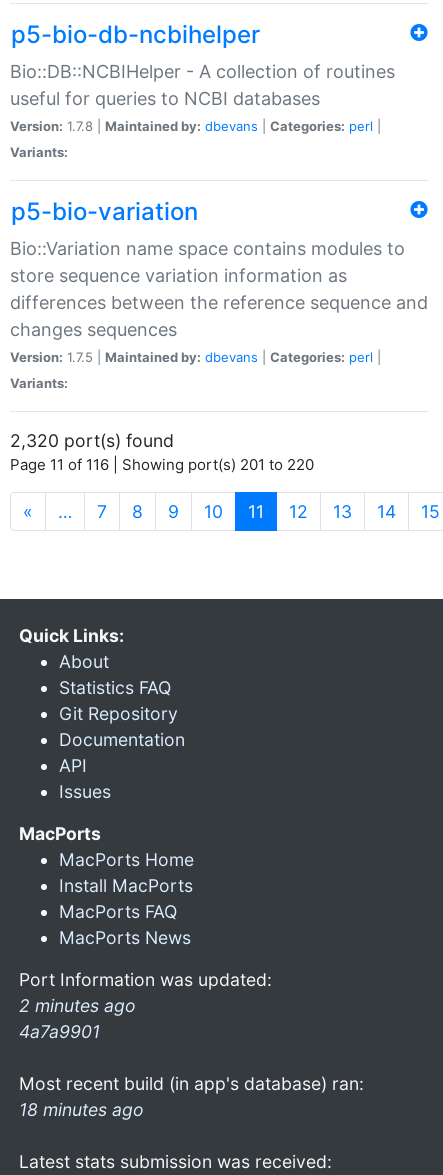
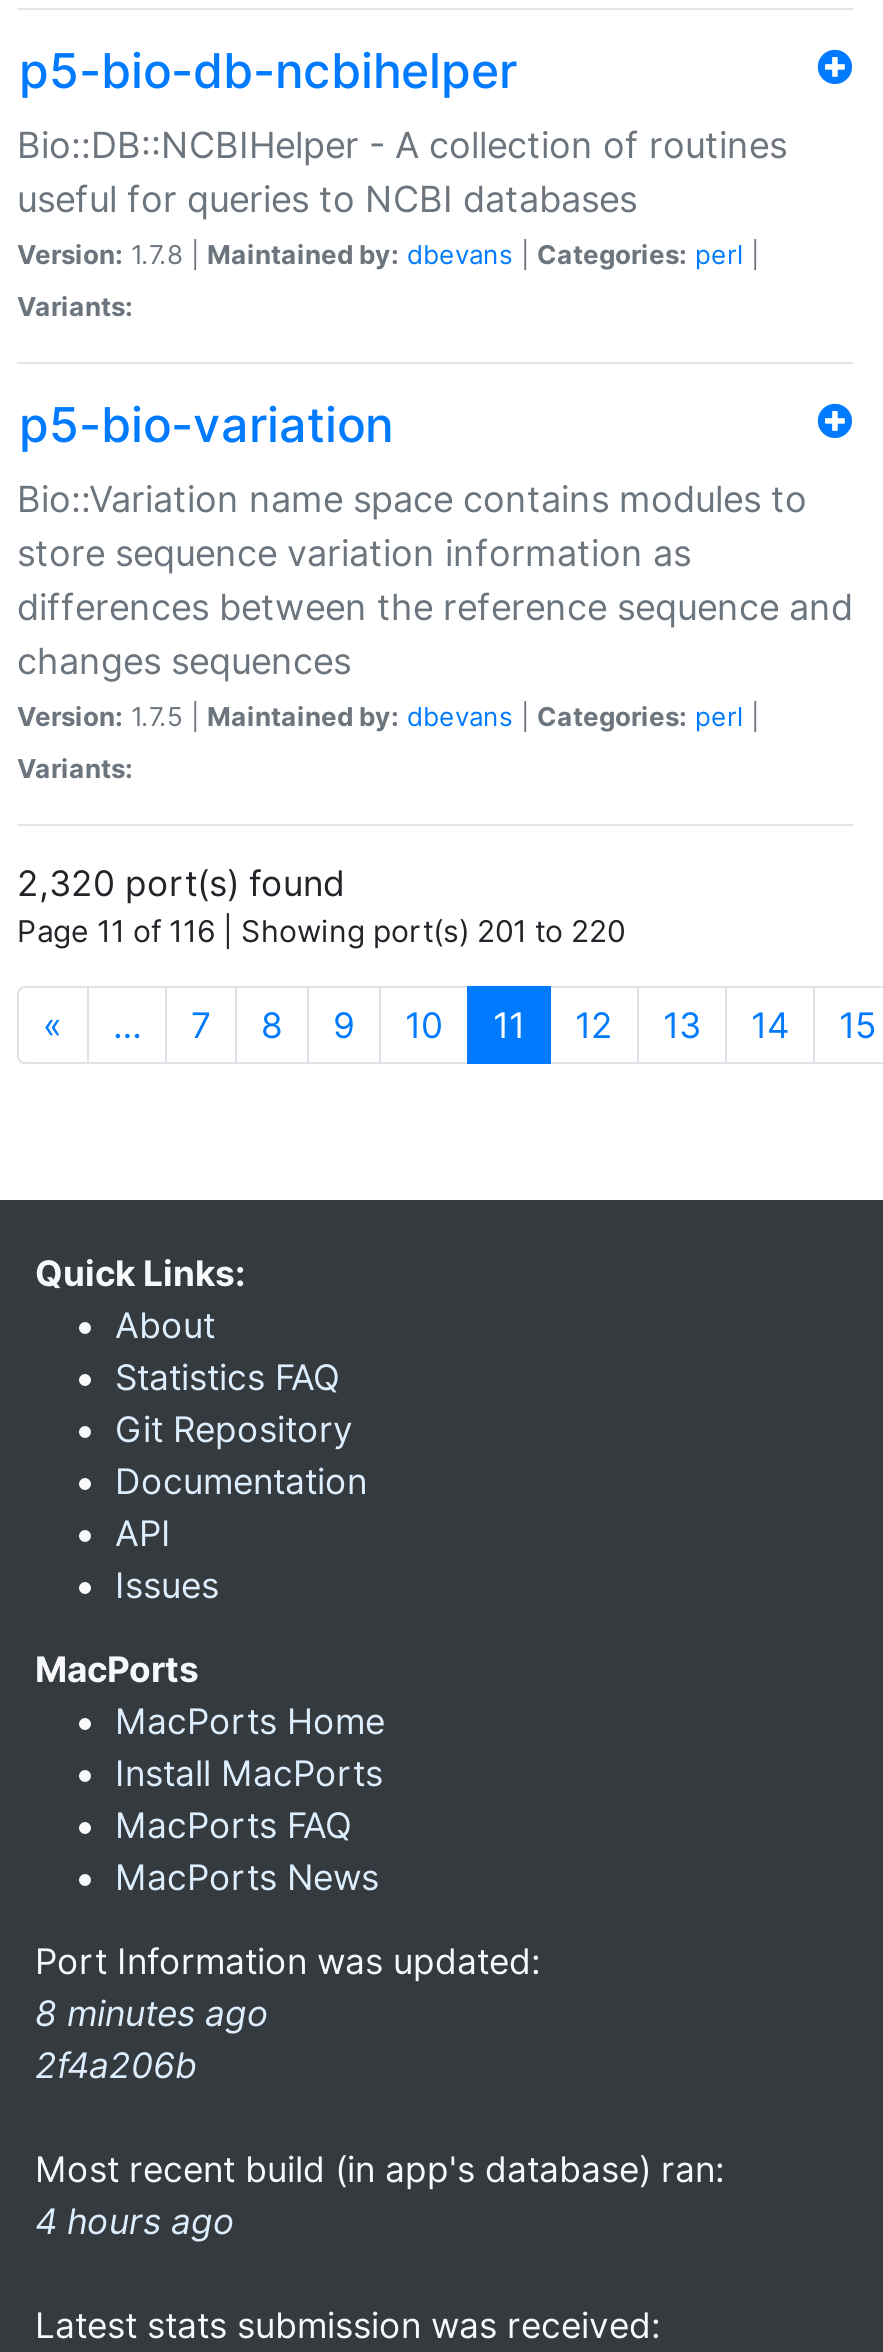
- 2 minutes ago
- 4a7a9901
+ 8 minutes ago
+ 2f4a206b

- 18 minutes ago
+ 4 hours ago
